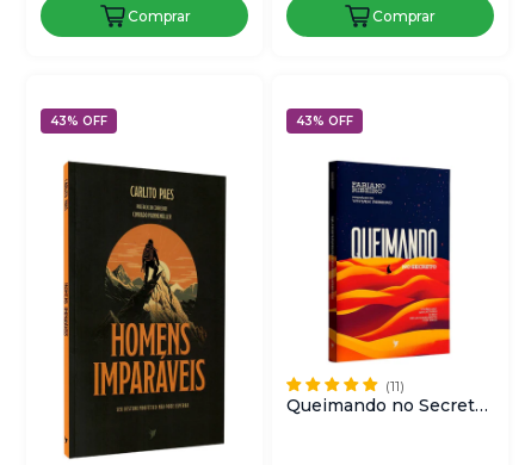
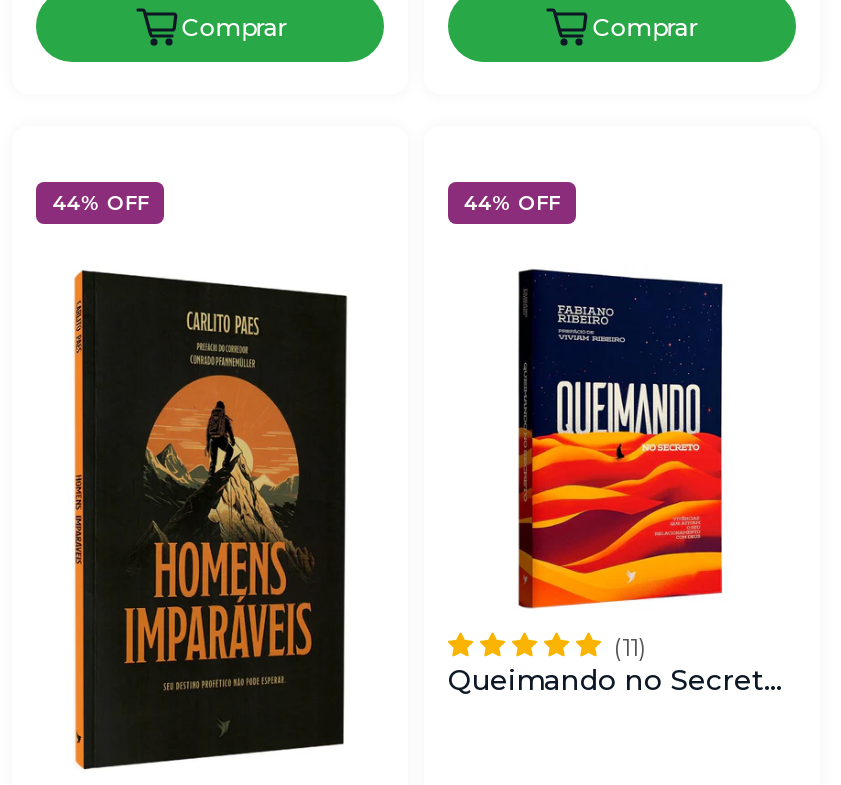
- 43% OFF
+ 44% OFF

- 43% OFF
+ 44% OFF
